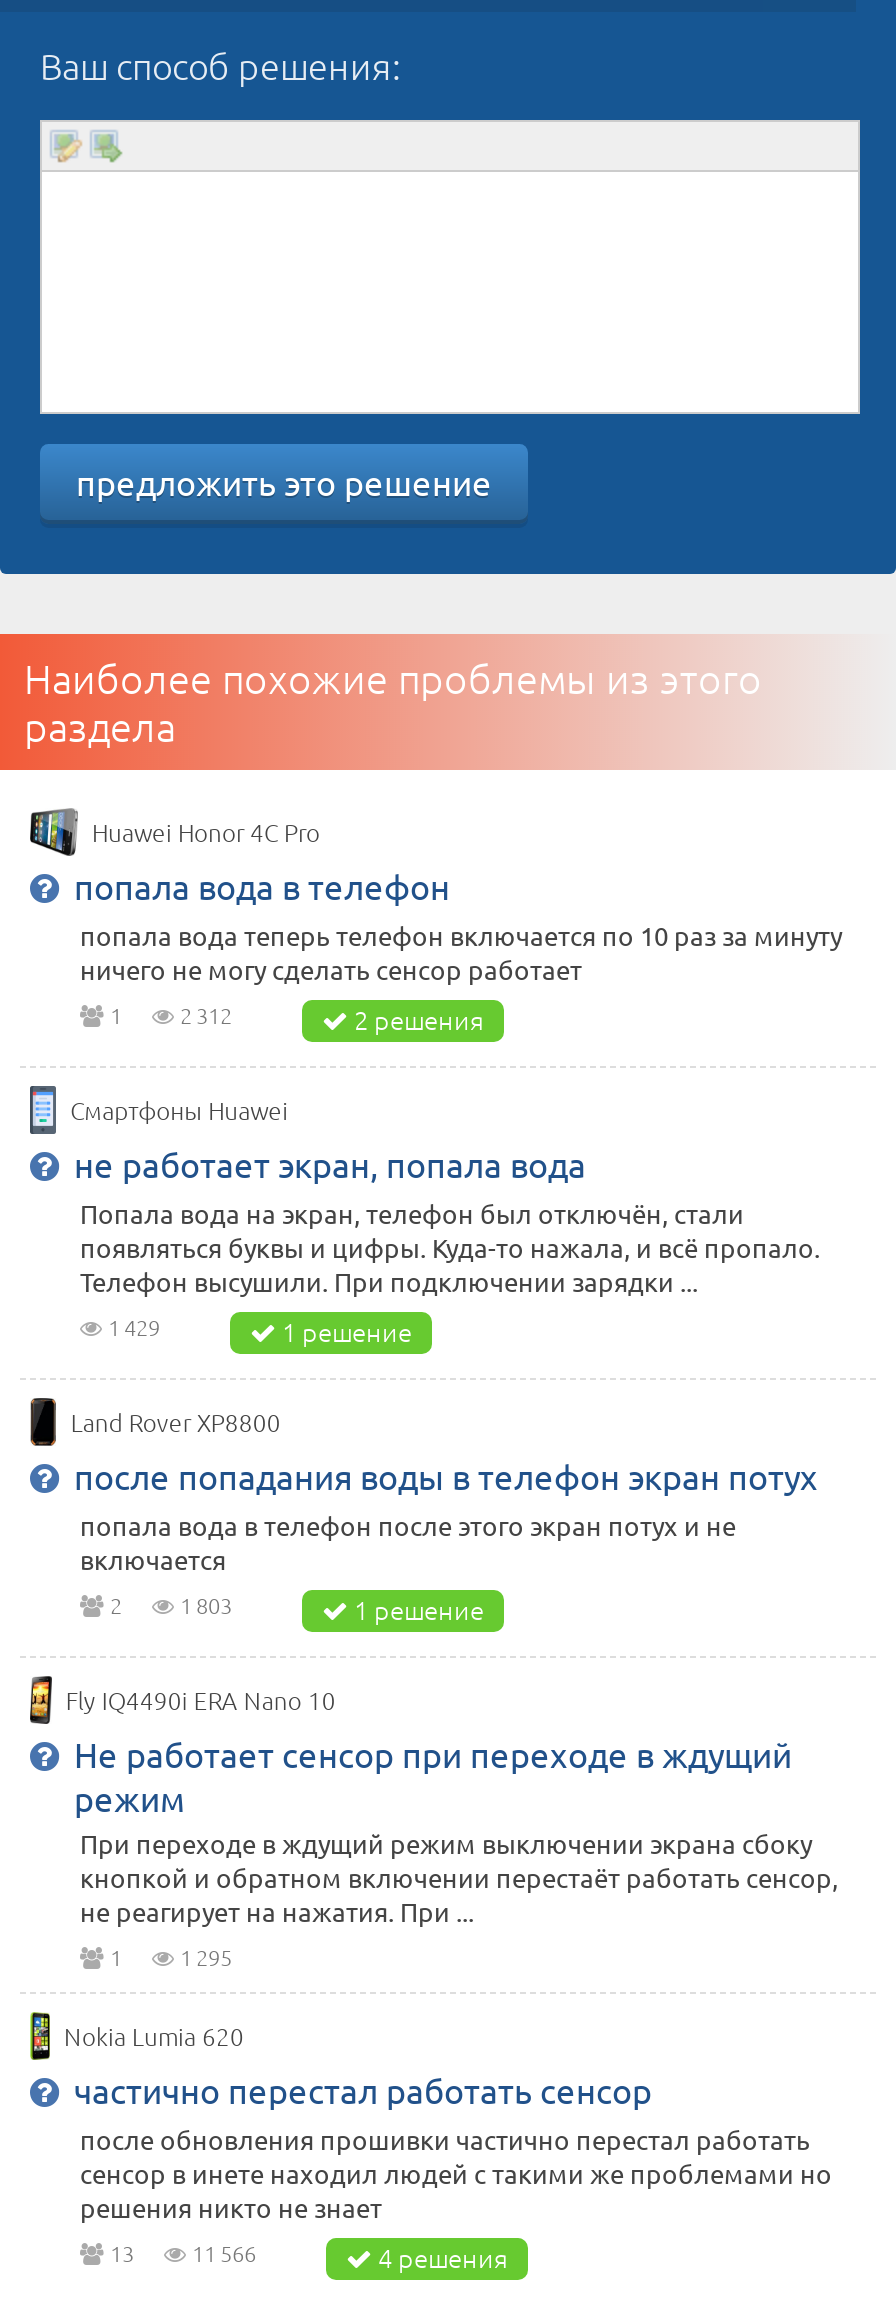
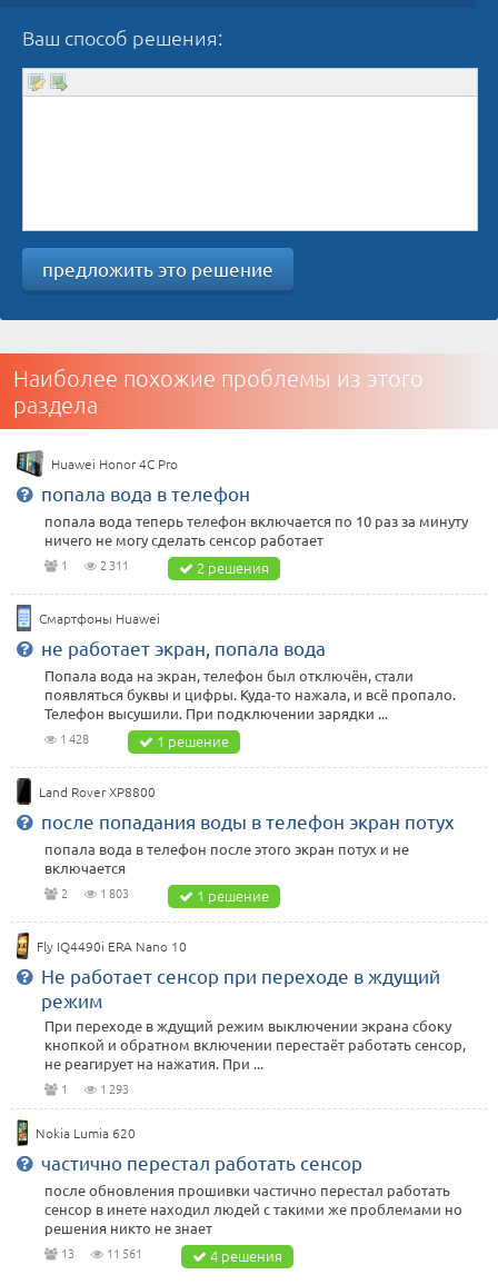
- 1 2 312
+ 1 2 311

- 1 429
+ 1 428

- 1 1 295
+ 1 1 293

- 13 11 566
+ 13 11 561
